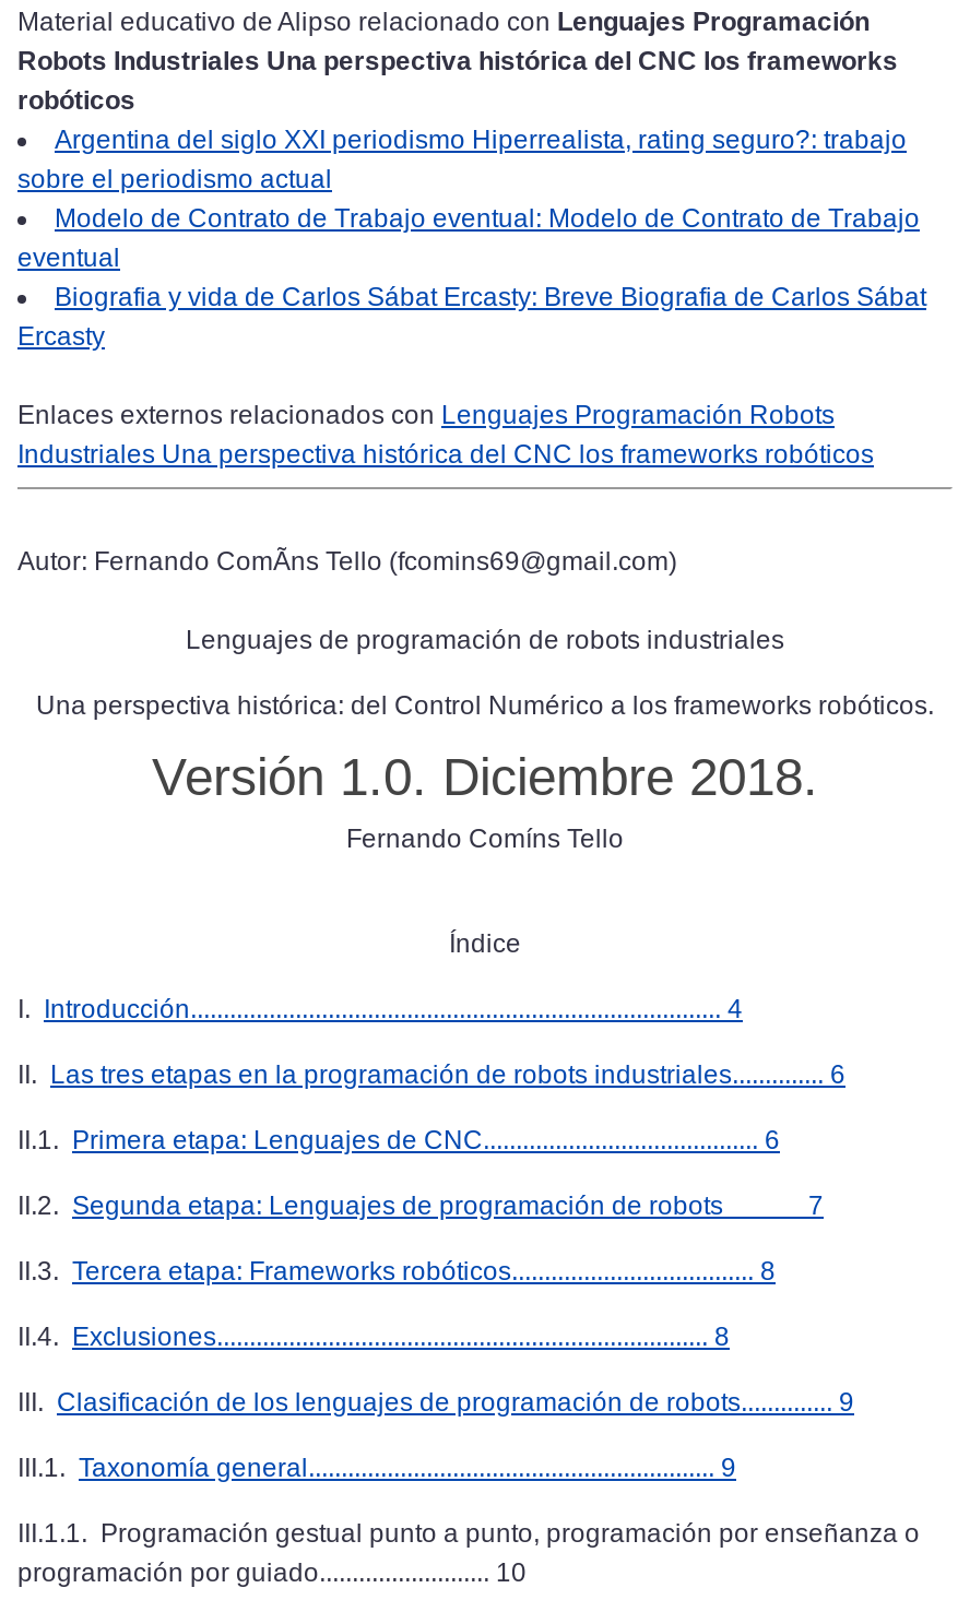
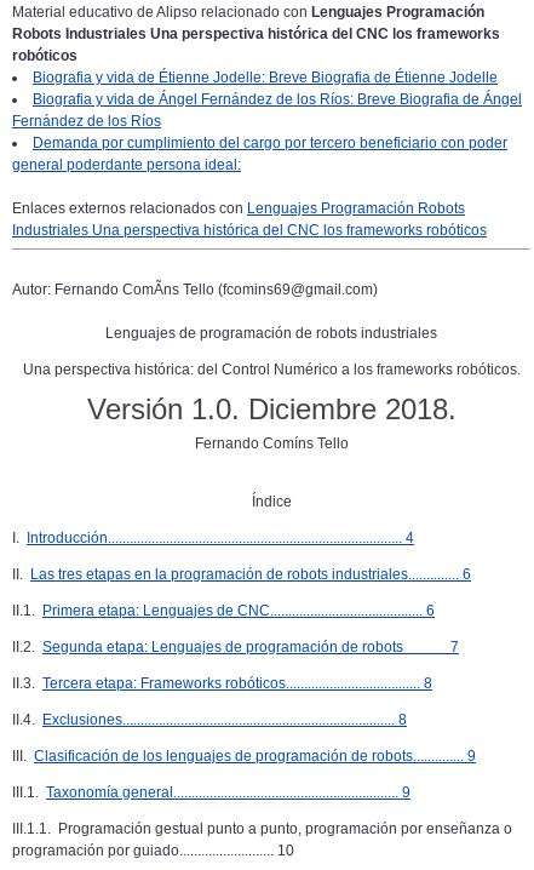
- Argentina del siglo XXI periodismo Hiperrealista, rating seguro?: trabajo
- sobre el periodismo actual
- Modelo de Contrato de Trabajo eventual: Modelo de Contrato de Trabajo
- eventual
- Biografia y vida de Carlos Sábat Ercasty: Breve Biografia de Carlos Sábat
- Ercasty
+ Biografia y vida de Étienne Jodelle: Breve Biografia de Étienne Jodelle
+ Biografia y vida de Ángel Fernández de los Ríos: Breve Biografia de Ángel
+ Fernández de los Ríos
+ Demanda por cumplimiento del cargo por tercero beneficiario con poder
+ general poderdante persona ideal:
